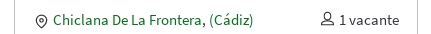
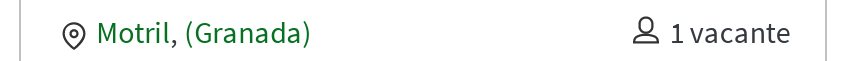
- Chiclana De La Frontera, (Cádiz)
+ Motril, (Granada)
